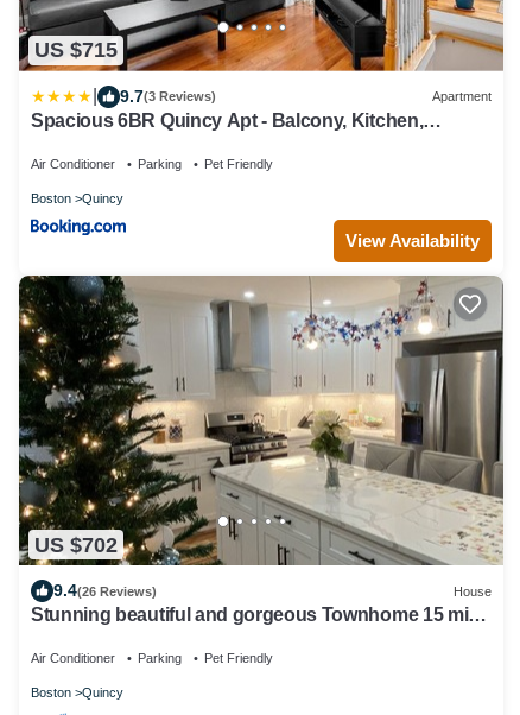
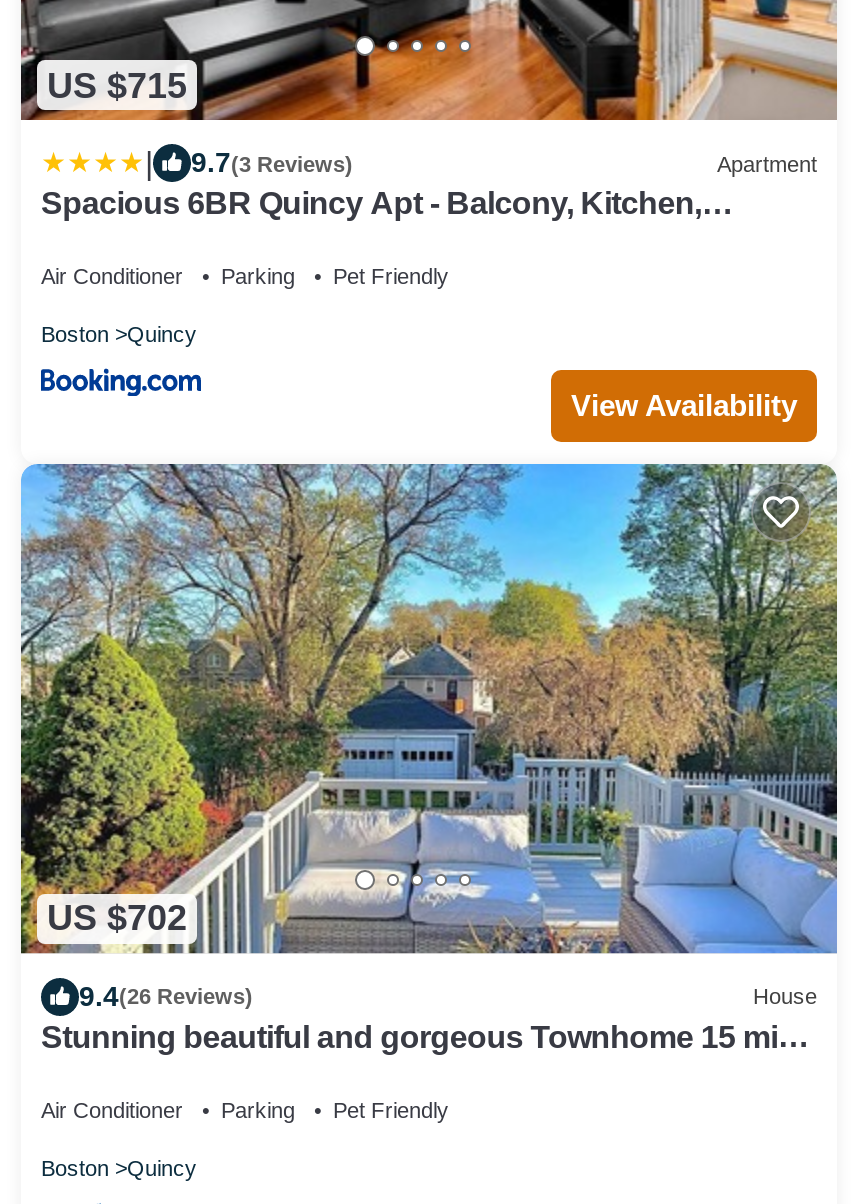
- [image]
+ [image]
